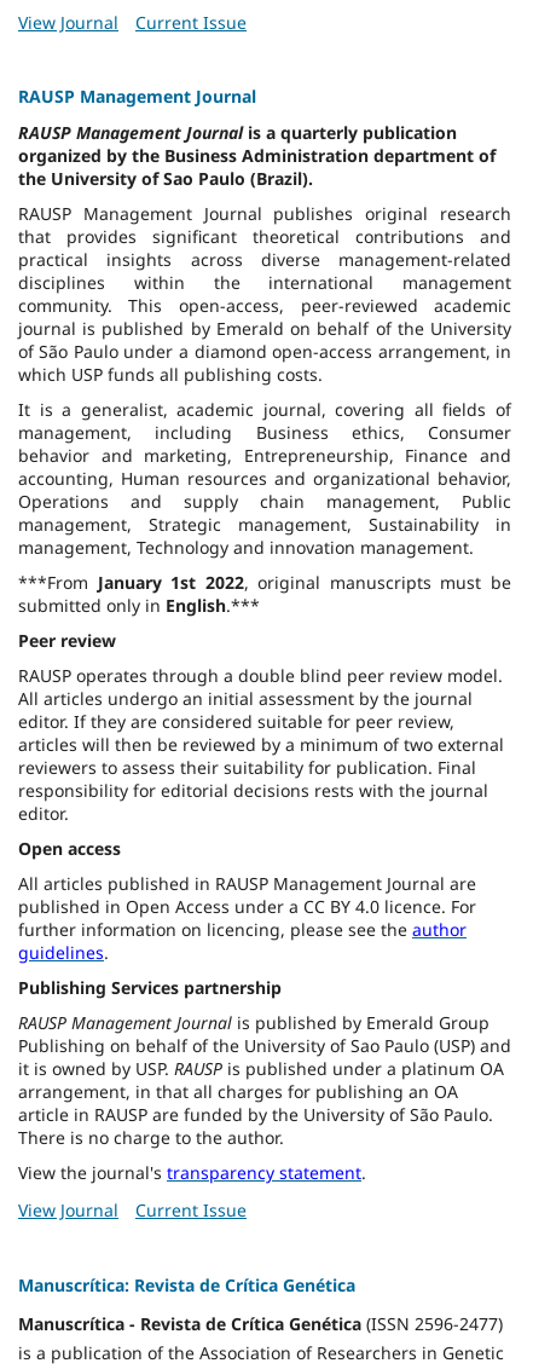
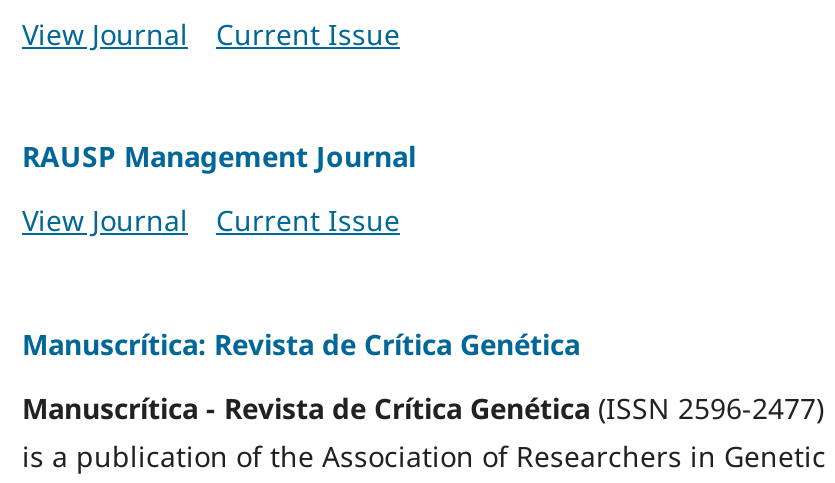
- RAUSP Management Journal is a quarterly publication
- organized by the Business Administration department of
- the University of Sao Paulo (Brazil).
- RAUSP Management Journal publishes original research
- that provides significant theoretical contributions and
- practical insights across diverse management-related
- disciplines within the international management
- community. This open-access, peer-reviewed academic
- journal is published by Emerald on behalf of the University
- of São Paulo under a diamond open-access arrangement, in
- which USP funds all publishing costs.
- It is a generalist, academic journal, covering all fields of
- management, including Business ethics, Consumer
- behavior and marketing, Entrepreneurship, Finance and
- accounting, Human resources and organizational behavior,
- Operations and supply chain management, Public
- management, Strategic management, Sustainability in
- management, Technology and innovation management.
- ***From January 1st 2022, original manuscripts must be
- submitted only in English.***
- Peer review
- RAUSP operates through a double blind peer review model.
- All articles undergo an initial assessment by the journal
- editor. If they are considered suitable for peer review,
- articles will then be reviewed by a minimum of two external
- reviewers to assess their suitability for publication. Final
- responsibility for editorial decisions rests with the journal
- editor.
- Open access
- All articles published in RAUSP Management Journal are
- published in Open Access under a CC BY 4.0 licence. For
- further information on licencing, please see the author
- guidelines.
- Publishing Services partnership
- RAUSP Management Journal is published by Emerald Group
- Publishing on behalf of the University of Sao Paulo (USP) and
- it is owned by USP. RAUSP is published under a platinum OA
- arrangement, in that all charges for publishing an OA
- article in RAUSP are funded by the University of São Paulo.
- There is no charge to the author.
- View the journal's transparency statement.
